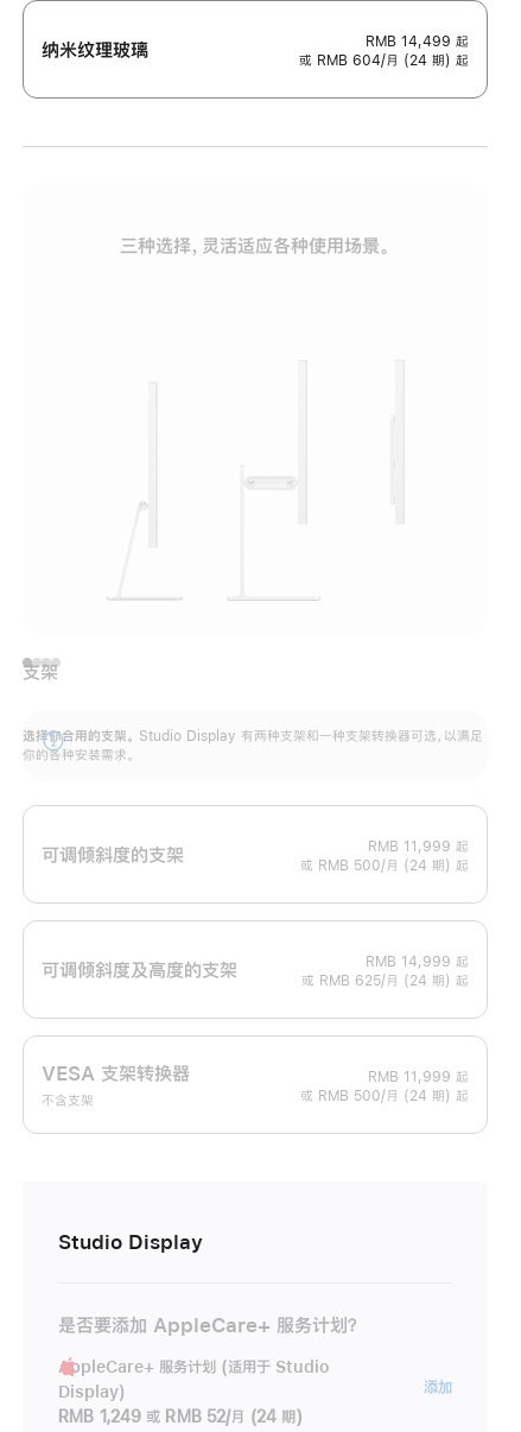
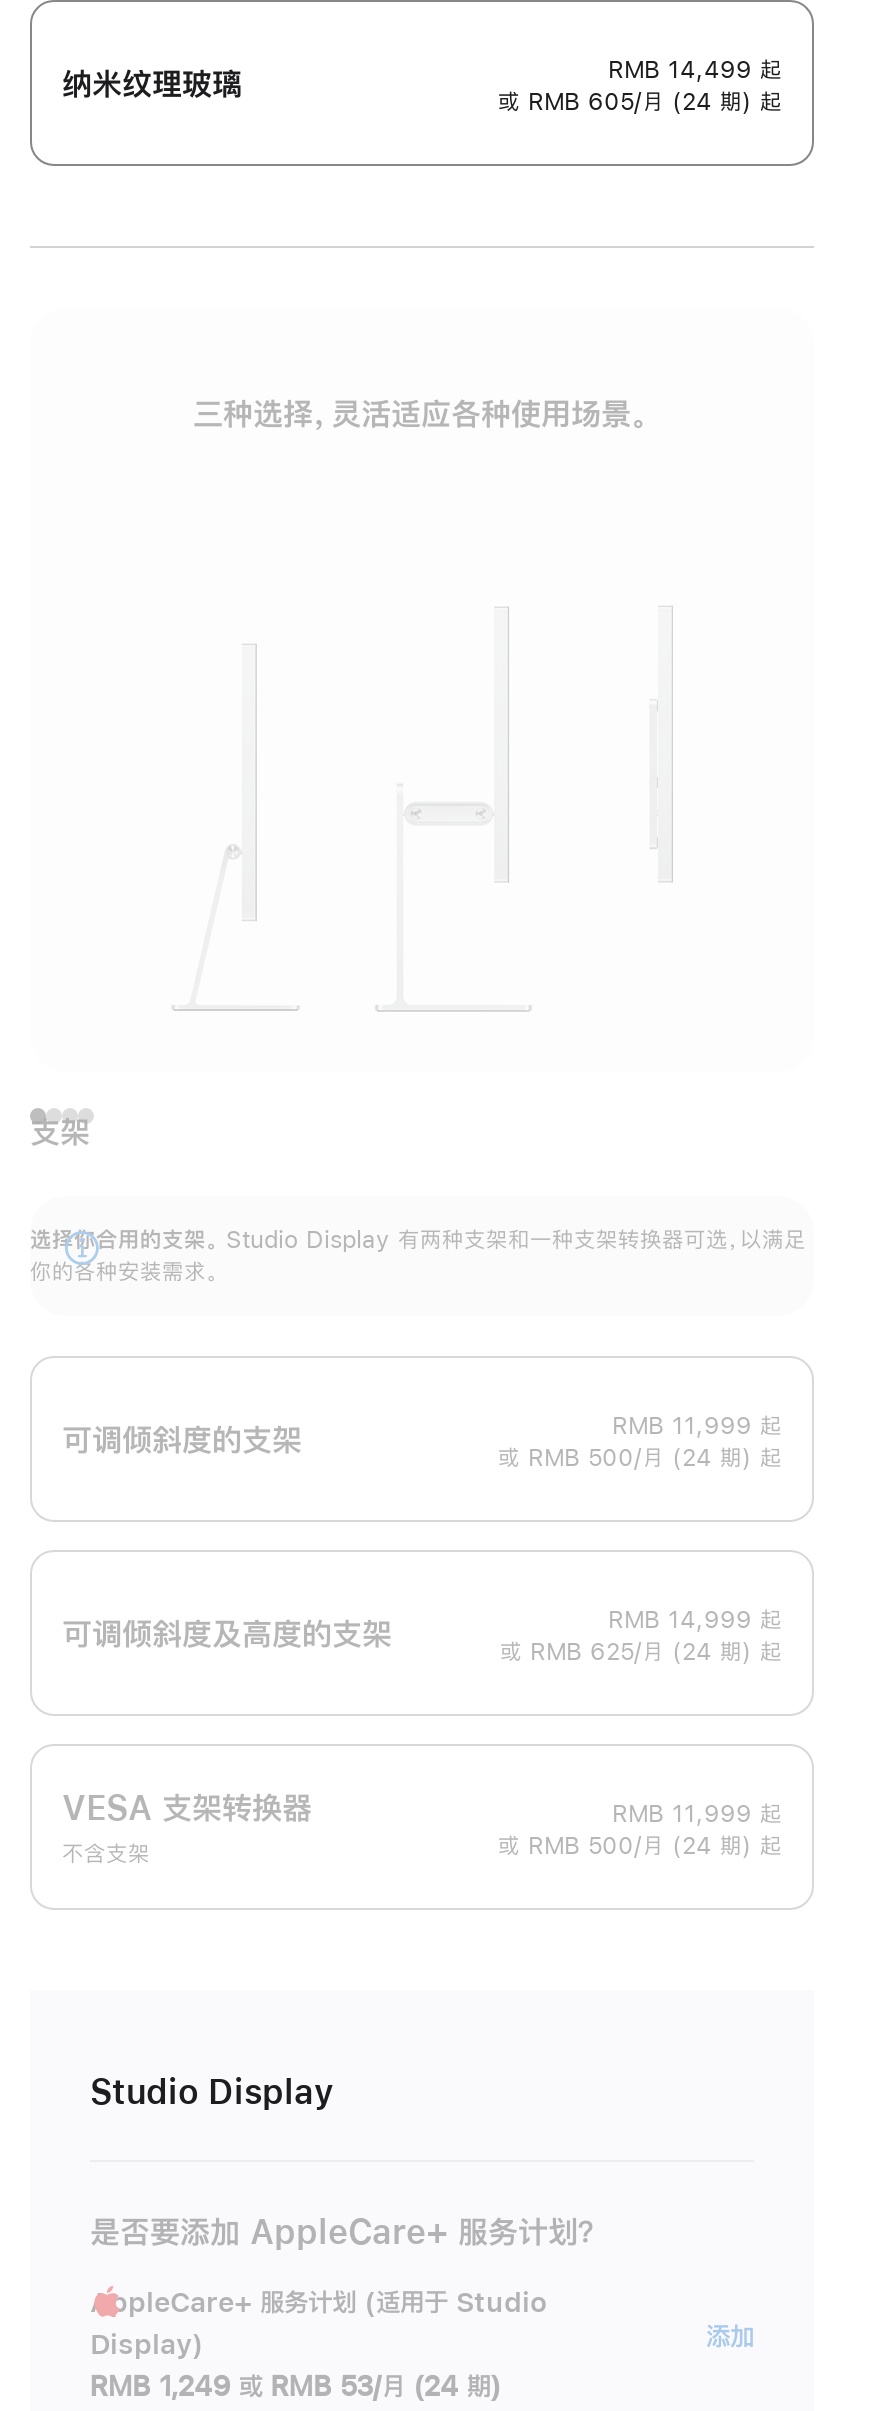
- 或 RMB 604/月 (24 期) 起
+ 或 RMB 605/月 (24 期) 起

- RMB 1,249 或 RMB 52/月 (24 期)
+ RMB 1,249 或 RMB 53/月 (24 期)
